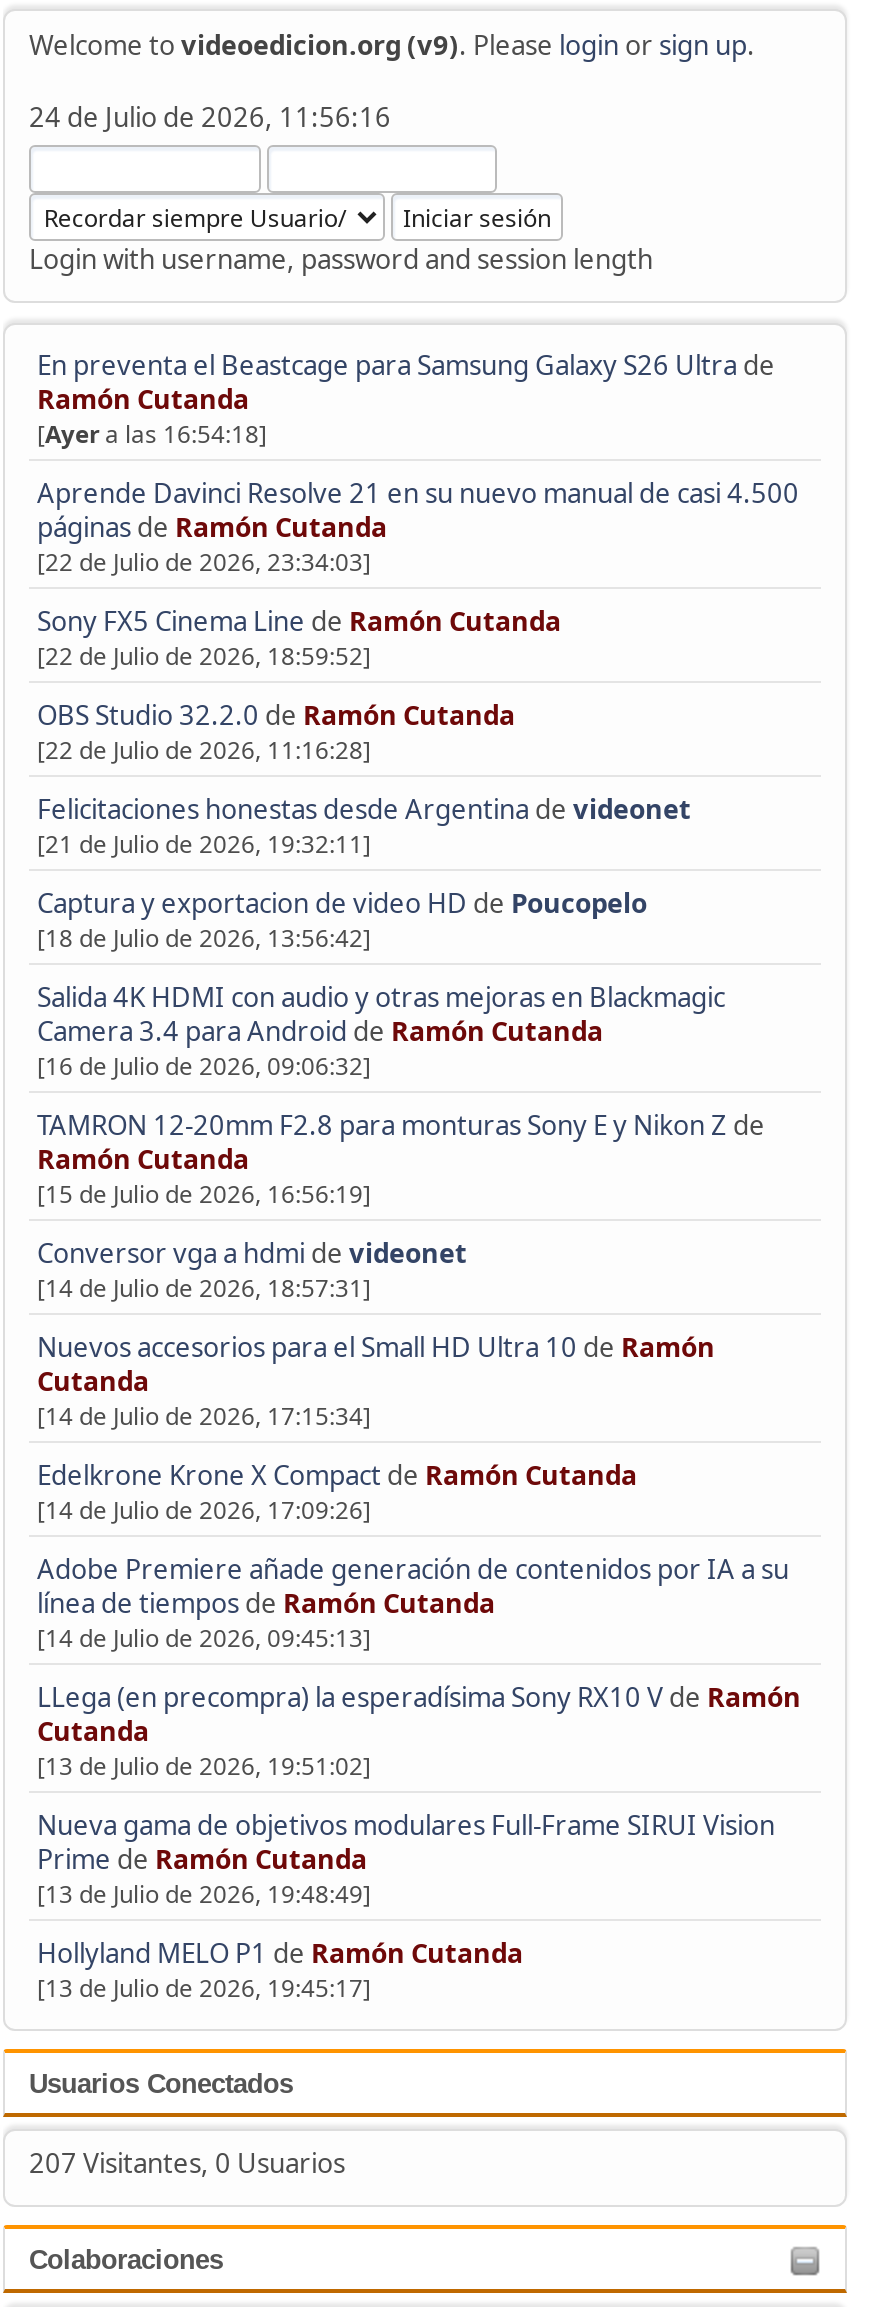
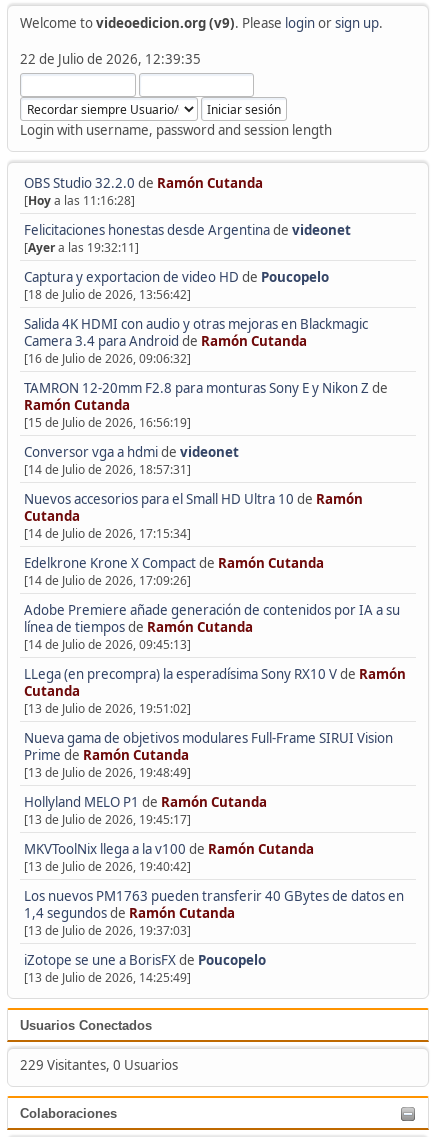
- 24 de Julio de 2026, 11:56:16
+ 22 de Julio de 2026, 12:39:35

- En preventa el Beastcage para Samsung Galaxy S26 Ultra de
- Ramón Cutanda
- [Ayer a las 16:54:18]
- Aprende Davinci Resolve 21 en su nuevo manual de casi 4.500
- páginas de Ramón Cutanda
- [22 de Julio de 2026, 23:34:03]
- Sony FX5 Cinema Line de Ramón Cutanda
- [22 de Julio de 2026, 18:59:52]

moved up: OBS Studio 32.2.0 de Ramón Cutanda

- [22 de Julio de 2026, 11:16:28]
+ [Hoy a las 11:16:28]

moved up: Felicitaciones honestas desde Argentina de videonet

- [21 de Julio de 2026, 19:32:11]
+ [Ayer a las 19:32:11]

moved up: Captura y exportacion de video HD de Poucopelo | [18 de Julio de 2026, 13:56:42] | Salida 4K HDMI con audio y otras mejoras en Blackmagic | ... | Hollyland MELO P1 de Ramón Cutanda | [13 de Julio de 2026, 19:45:17]

+ MKVToolNix llega a la v100 de Ramón Cutanda
+ [13 de Julio de 2026, 19:40:42]
+ Los nuevos PM1763 pueden transferir 40 GBytes de datos en
+ 1,4 segundos de Ramón Cutanda
+ [13 de Julio de 2026, 19:37:03]
+ iZotope se une a BorisFX de Poucopelo
+ [13 de Julio de 2026, 14:25:49]

- 207 Visitantes, 0 Usuarios
+ 229 Visitantes, 0 Usuarios
